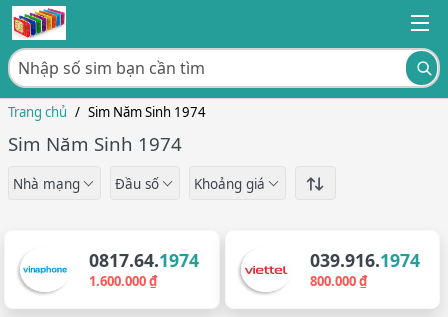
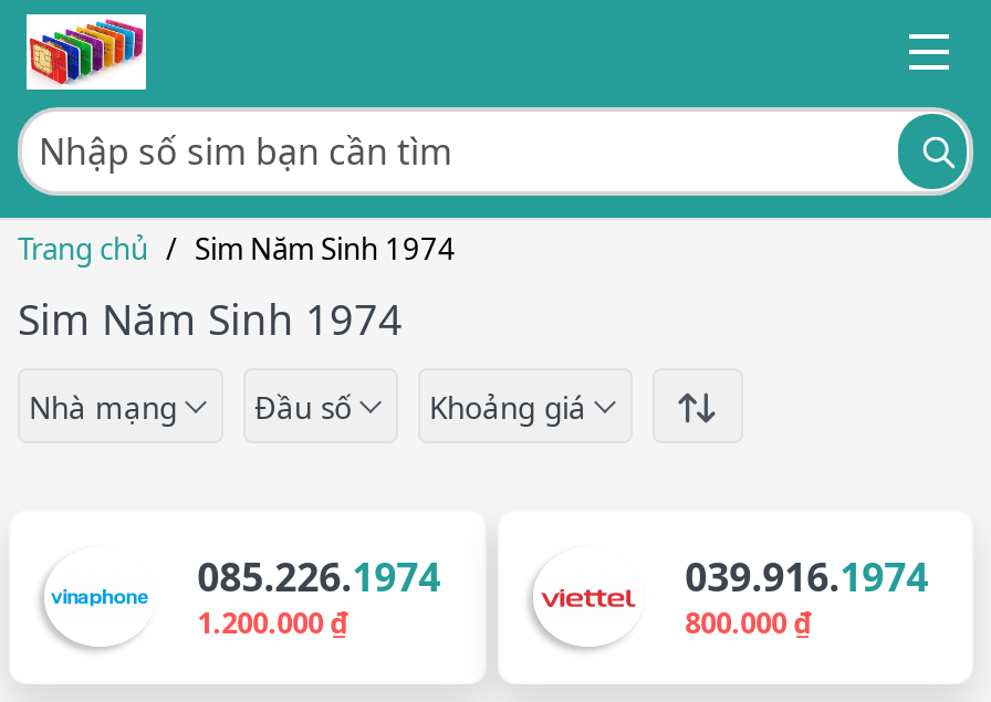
- 0817.64.1974
+ 085.226.1974

- 1.600.000 ₫
+ 1.200.000 ₫
